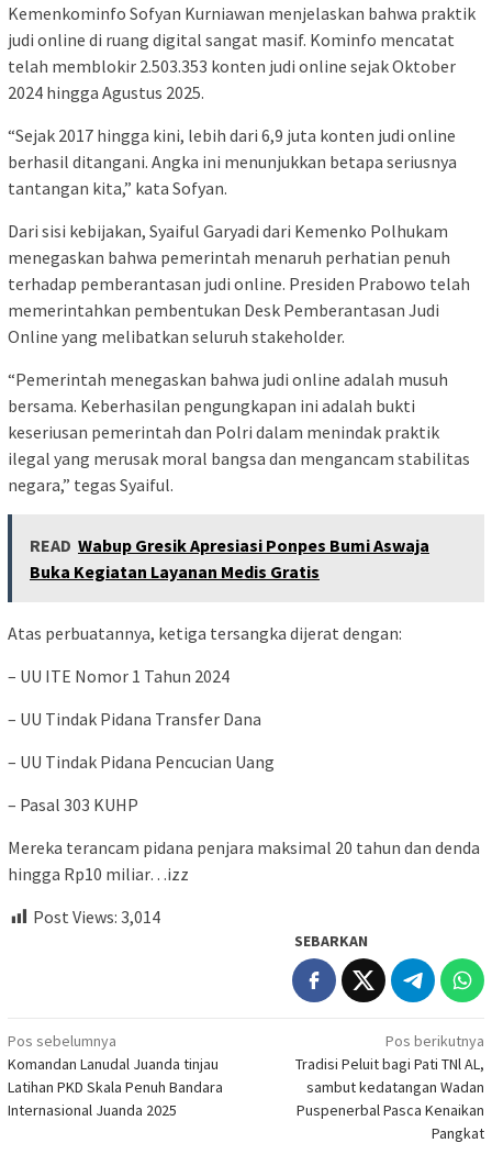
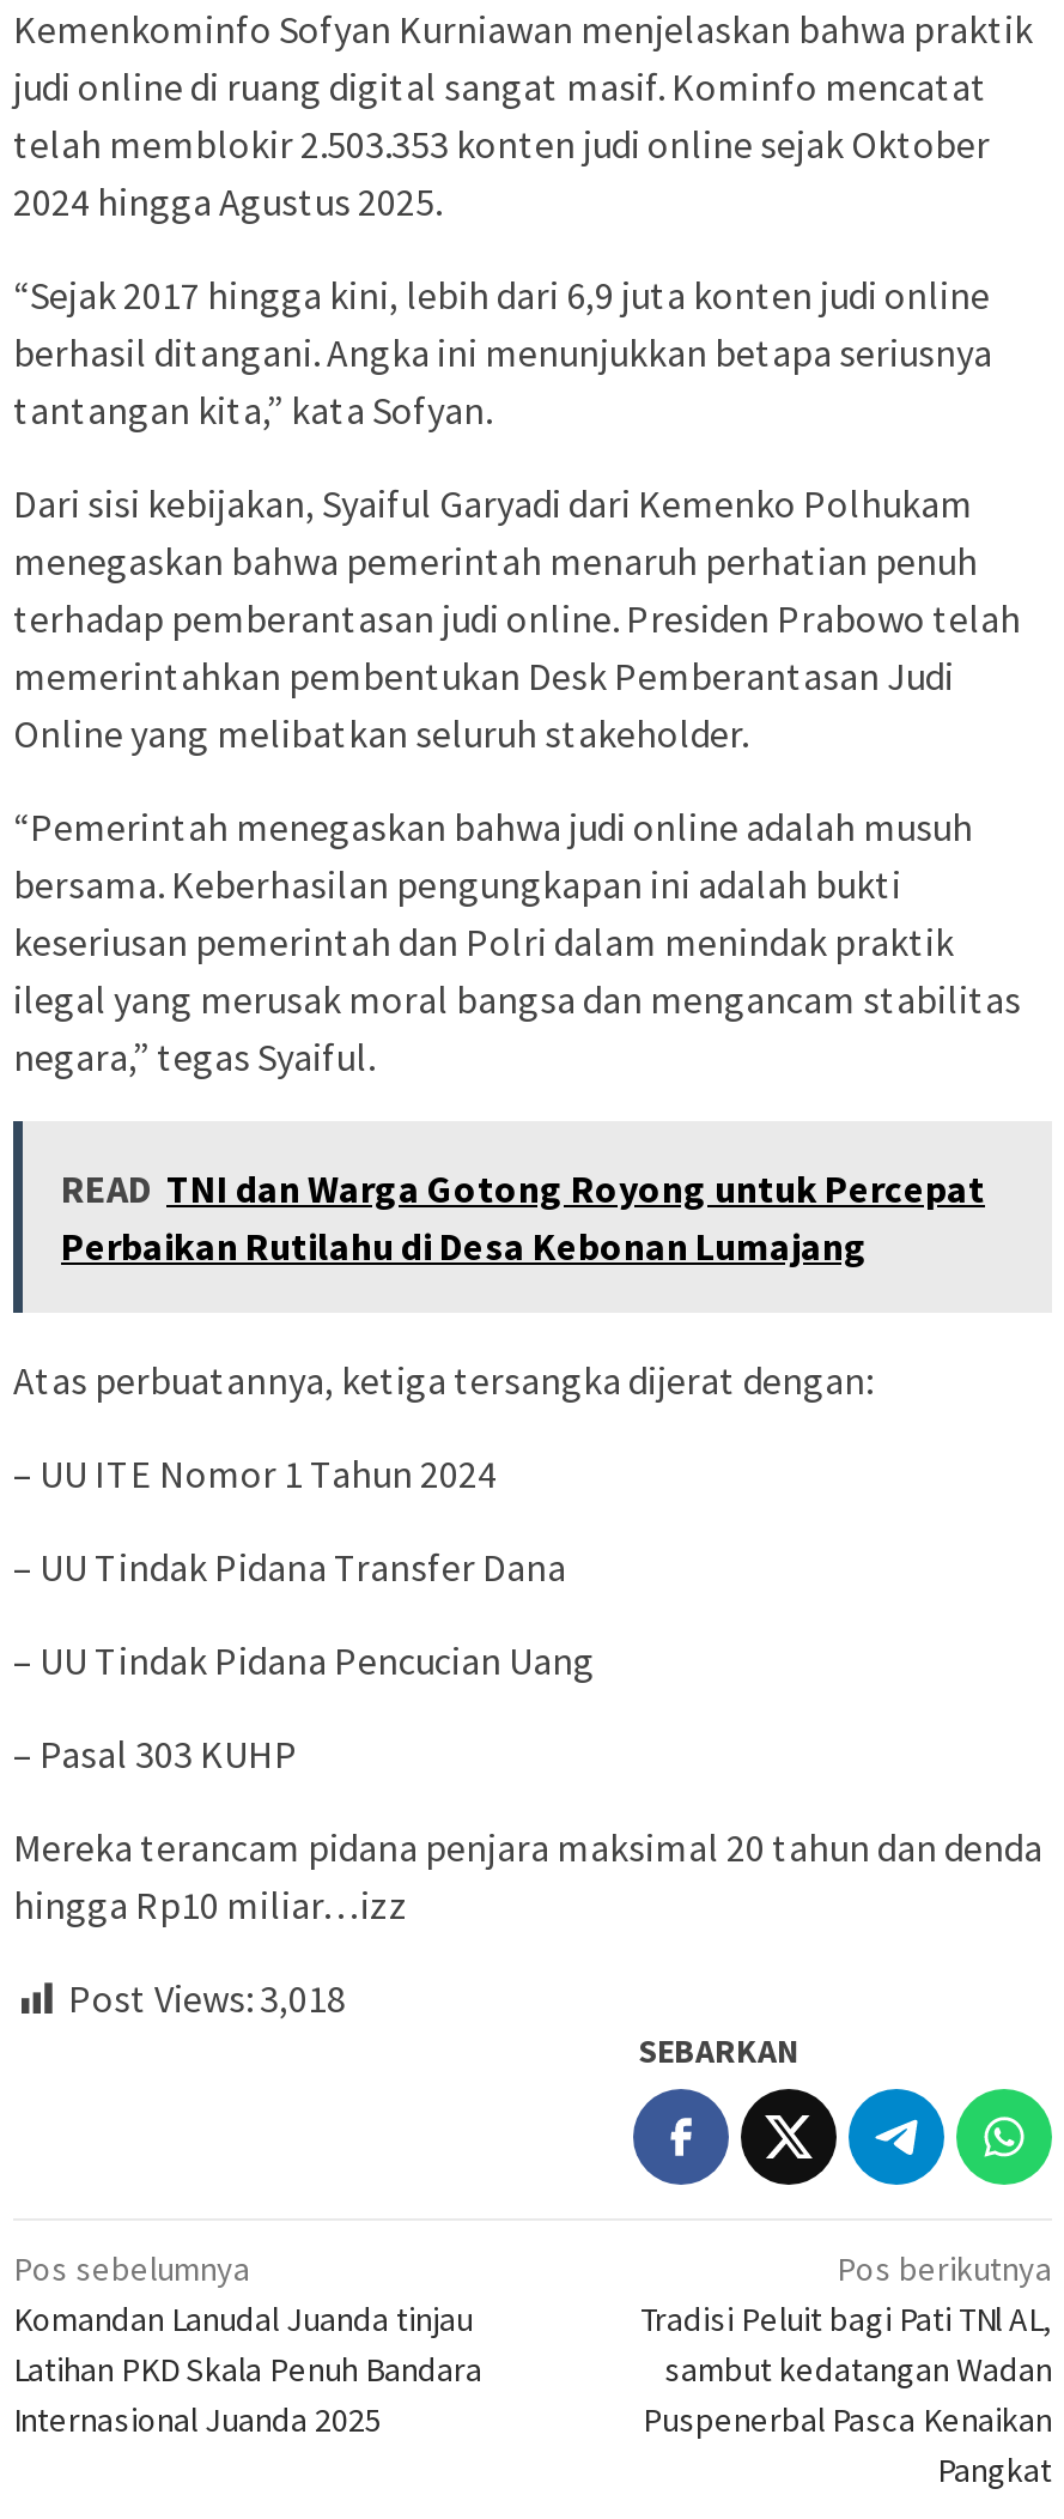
- READ Wabup Gresik Apresiasi Ponpes Bumi Aswaja
- Buka Kegiatan Layanan Medis Gratis
+ READ TNI dan Warga Gotong Royong untuk Percepat
+ Perbaikan Rutilahu di Desa Kebonan Lumajang

- Post Views: 3,014
+ Post Views: 3,018
